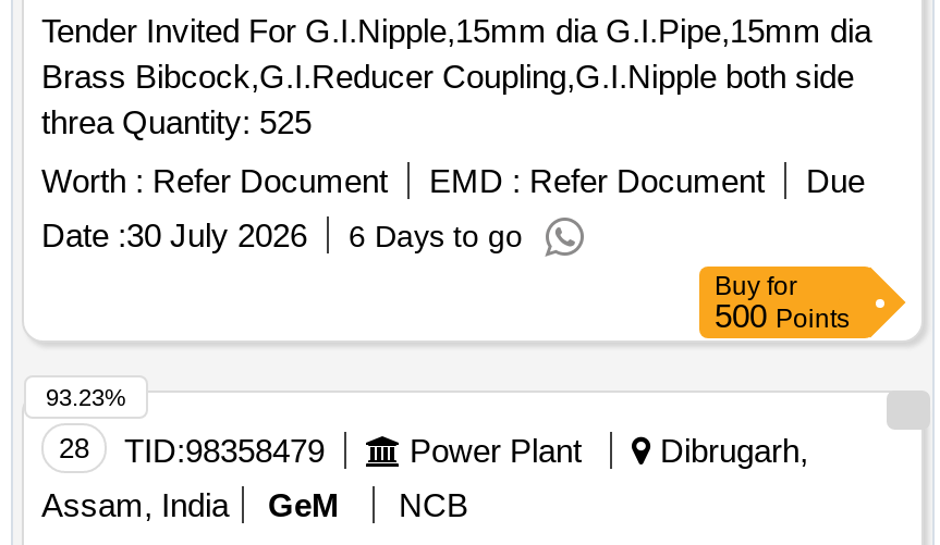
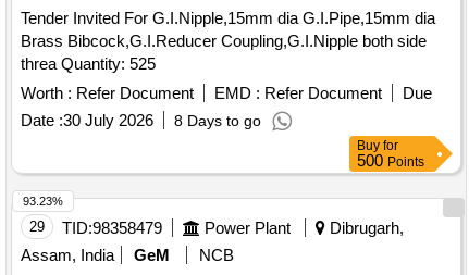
- Date : 30 July 2026 6 Days to go
+ Date : 30 July 2026 8 Days to go

- 28 TID:98358479
+ 29 TID:98358479
